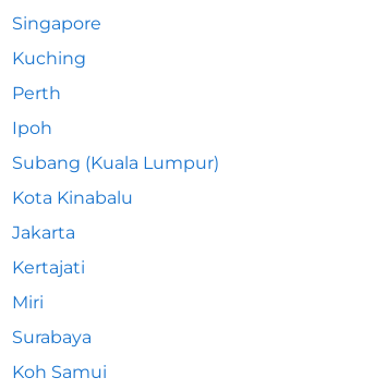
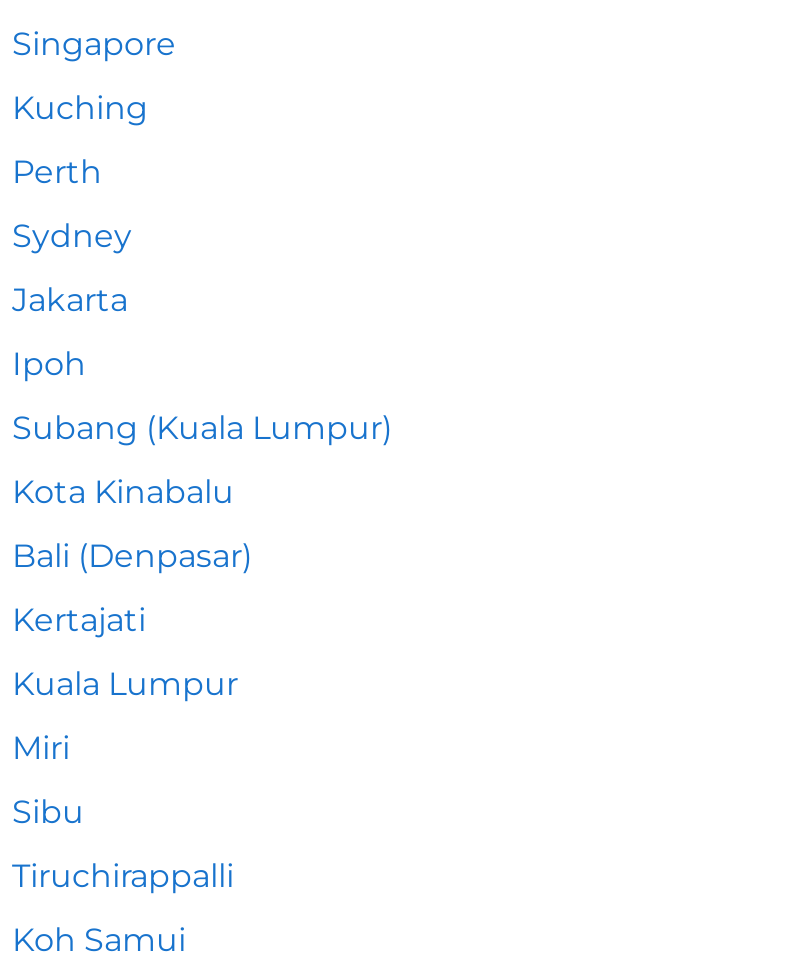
+ Sydney
+ Jakarta

- Jakarta
+ Bali (Denpasar)

+ Kuala Lumpur

- Surabaya
+ Sibu
+ Tiruchirappalli
